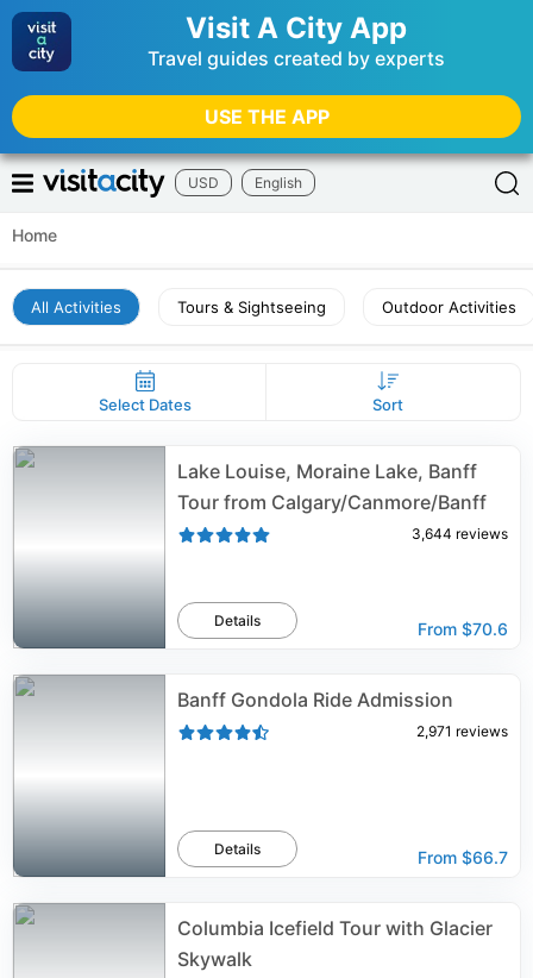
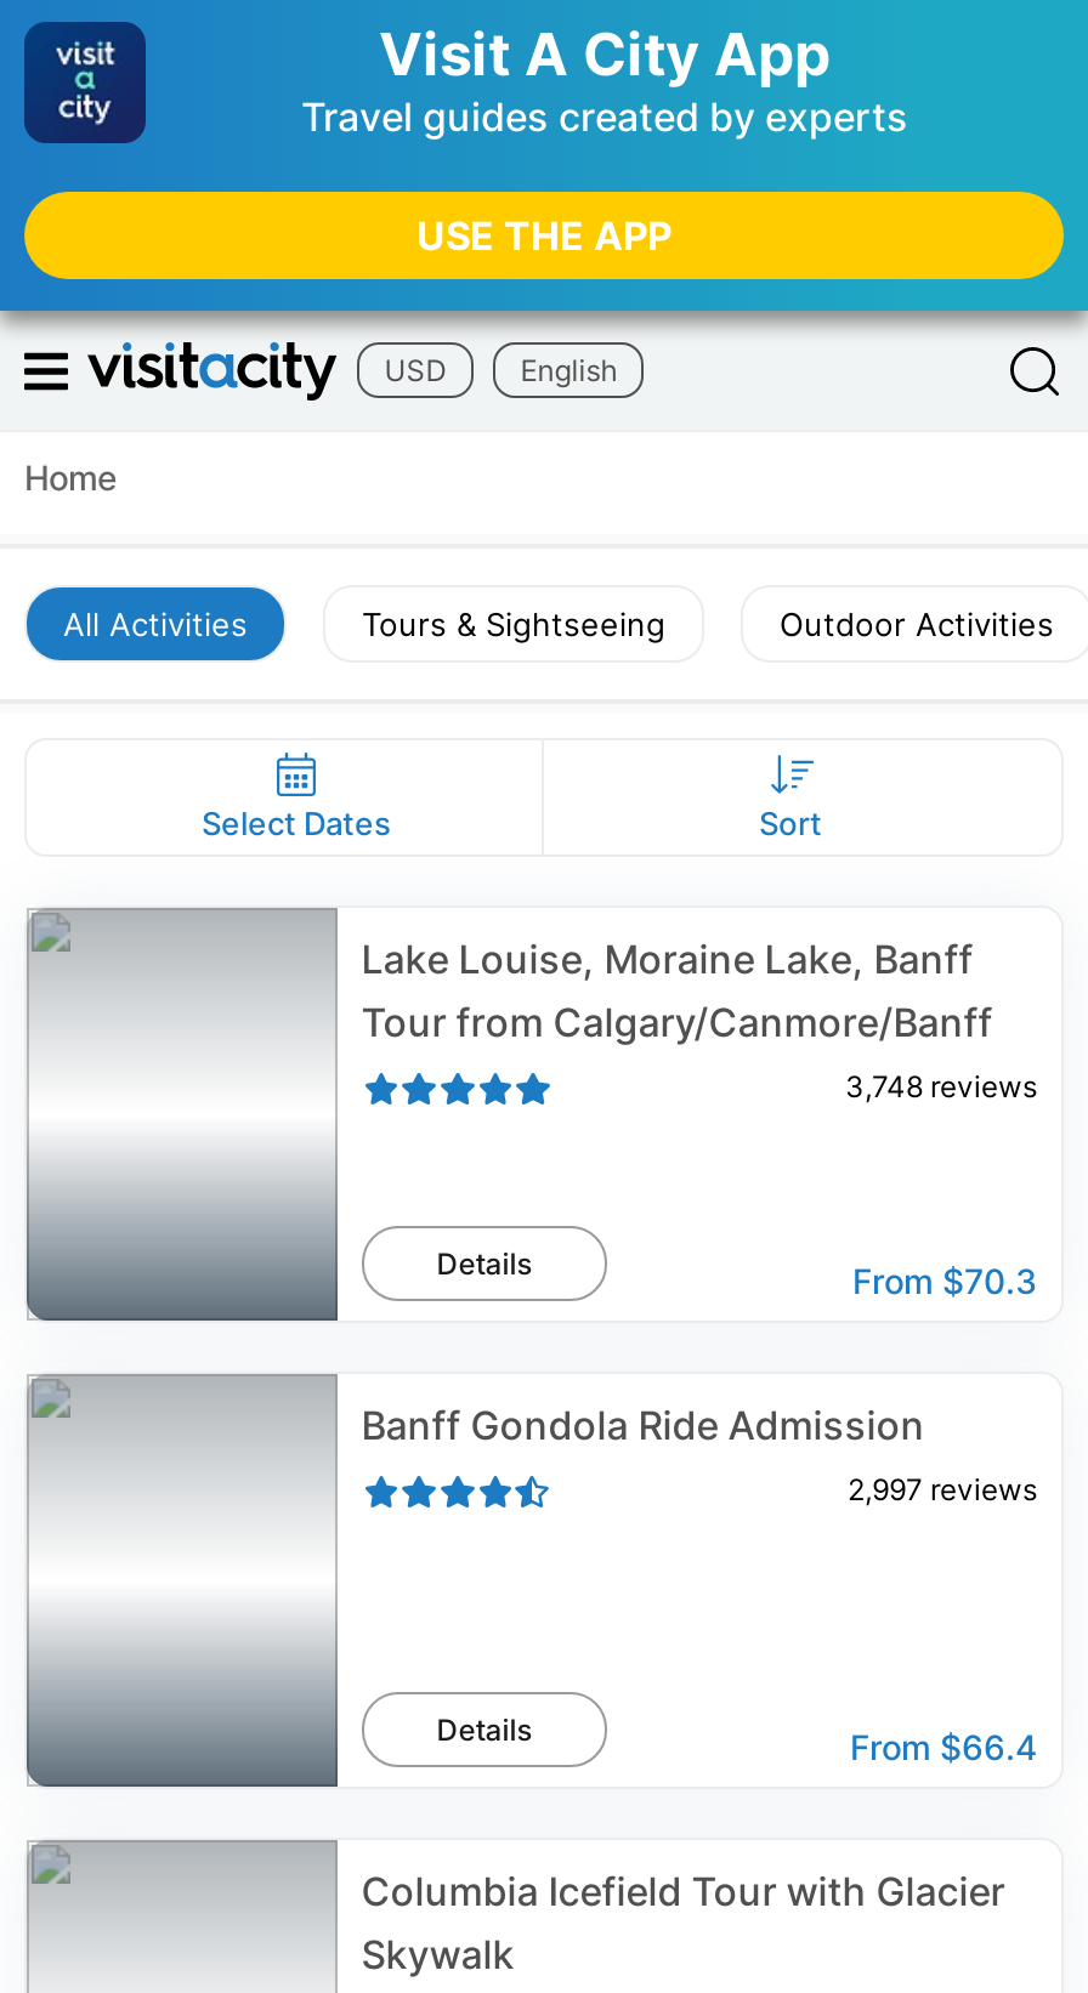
- 3,644 reviews
+ 3,748 reviews

- From $70.6
+ From $70.3

- 2,971 reviews
+ 2,997 reviews

- From $66.7
+ From $66.4
